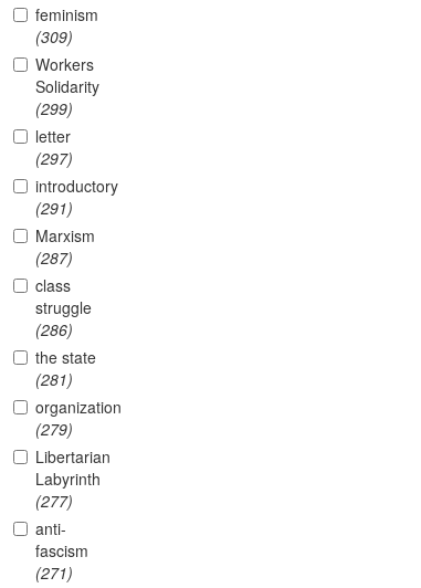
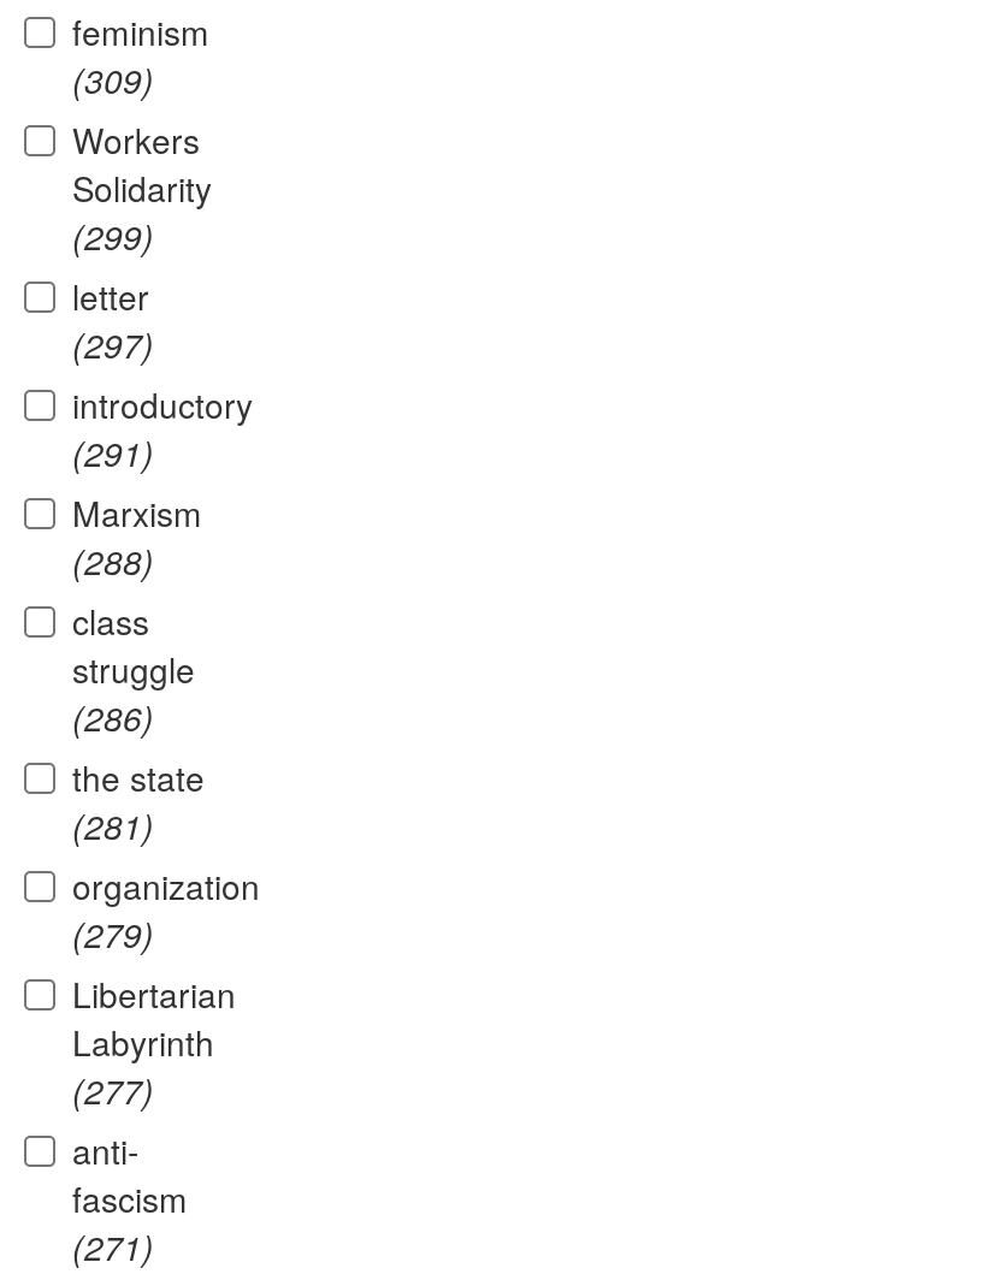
- (287)
+ (288)
